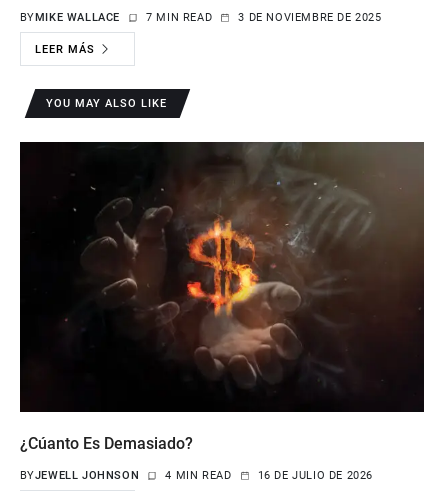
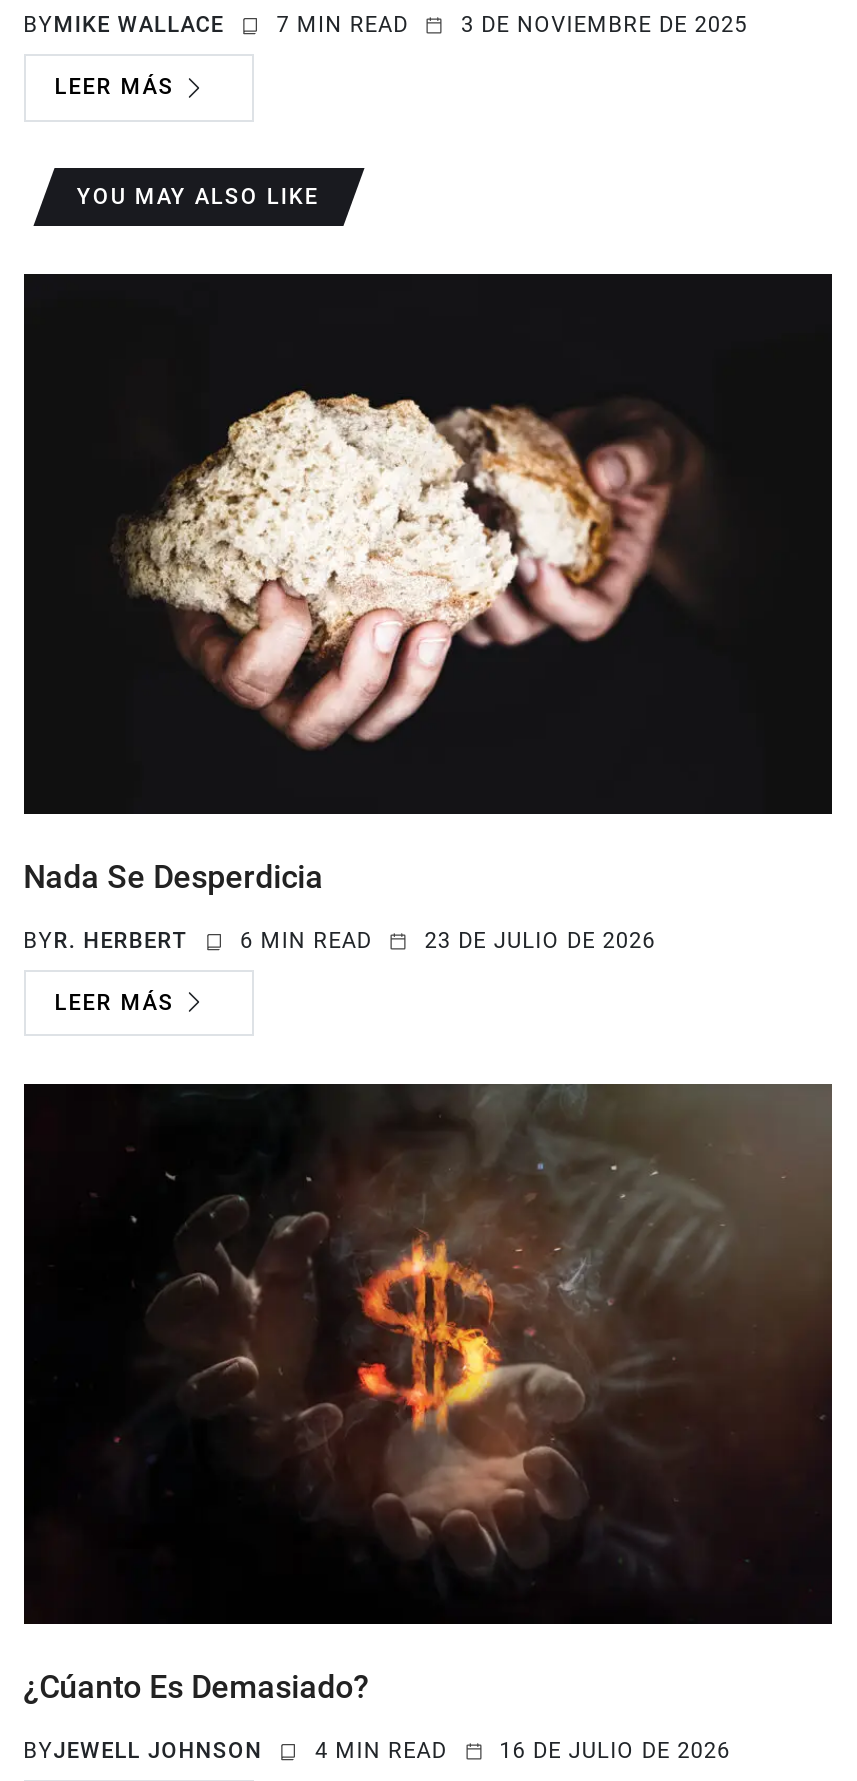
+ Nada Se Desperdicia
+ BYR. HERBERT
+ 6 MIN READ
+ 23 DE JULIO DE 2026
+ LEER MÁS

+ [image]
